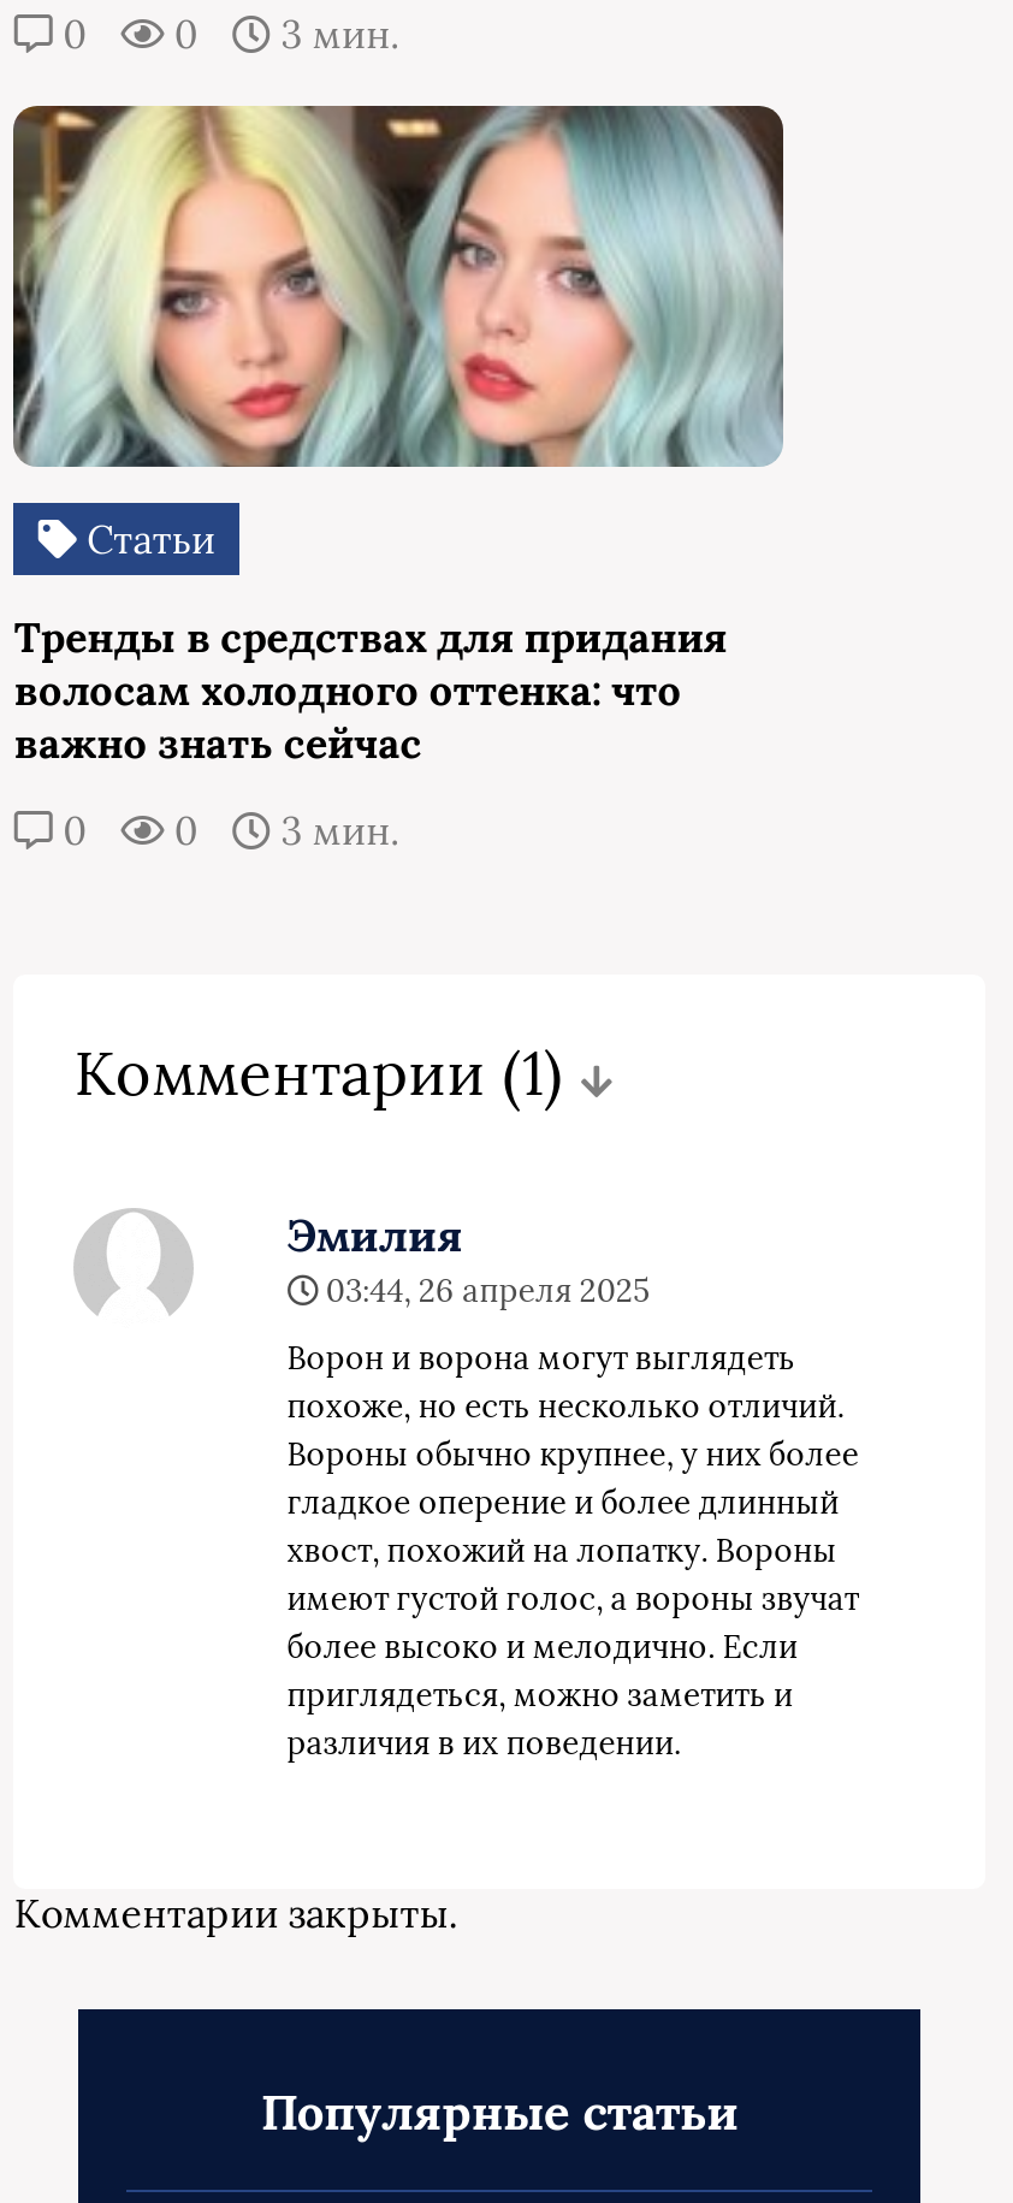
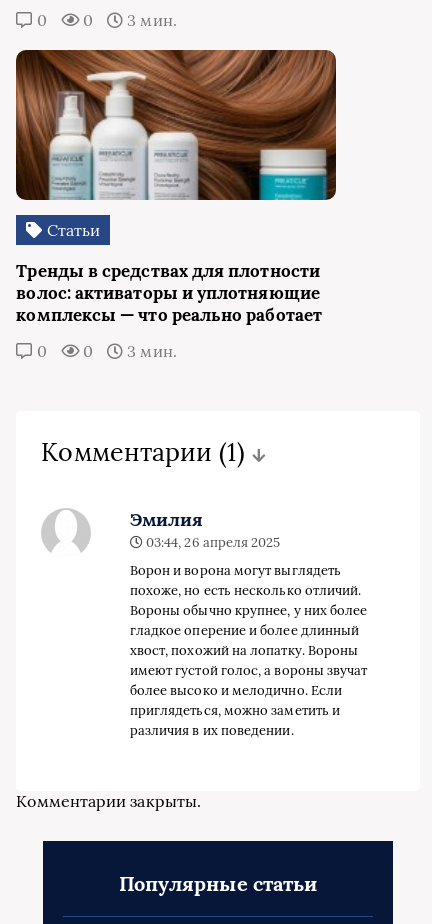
- [image]
+ [image]

- Тренды в средствах для придания
- волосам холодного оттенка: что
- важно знать сейчас
+ Тренды в средствах для плотности
+ волос: активаторы и уплотняющие
+ комплексы — что реально работает
